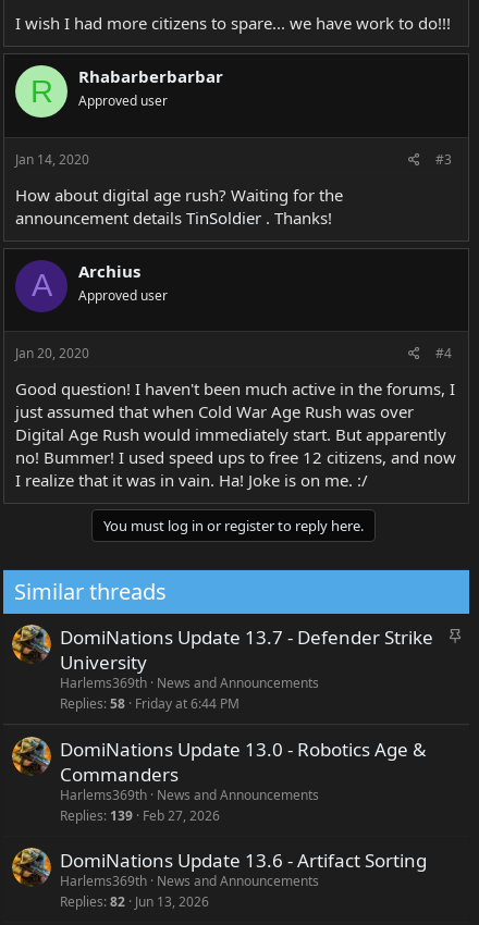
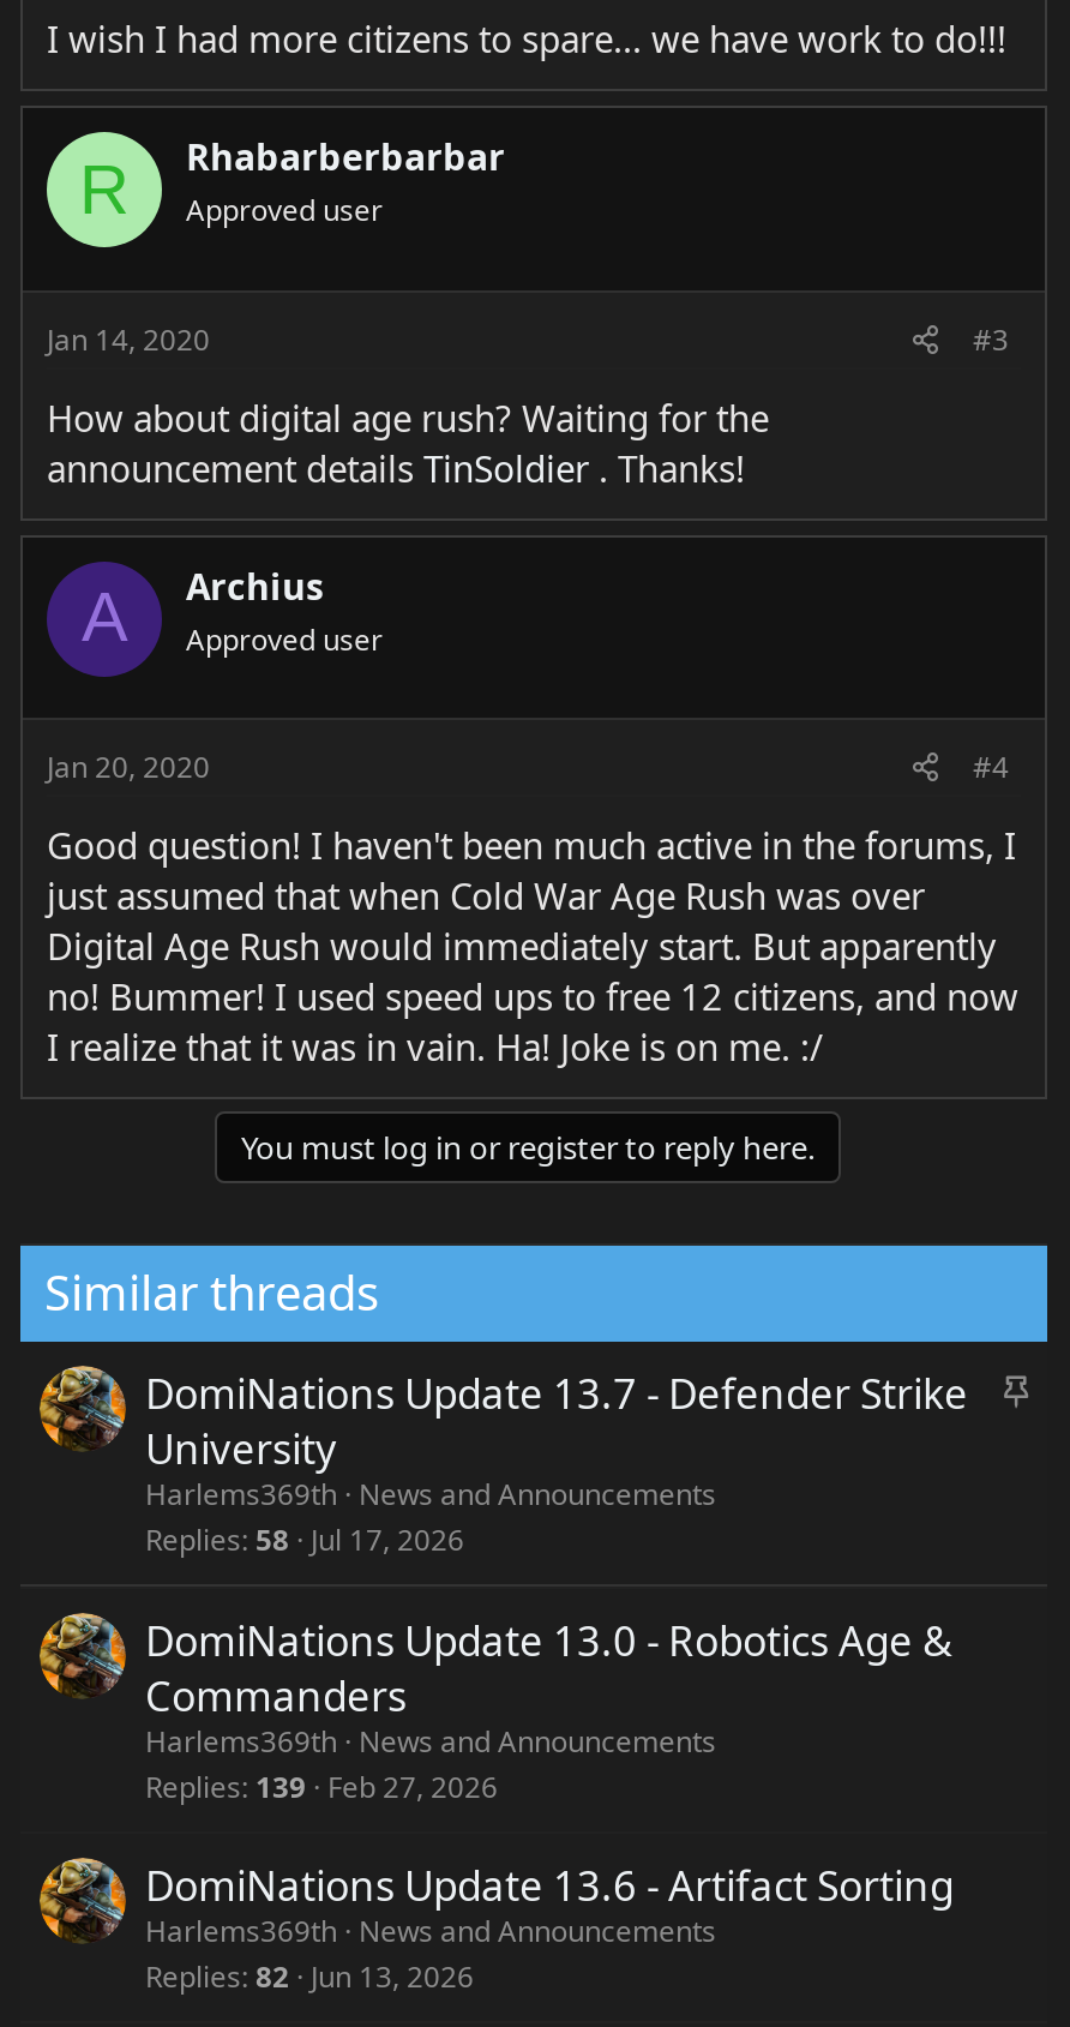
- Replies 58 Friday at 6:44 PM
+ Replies 58 Jul 17, 2026
